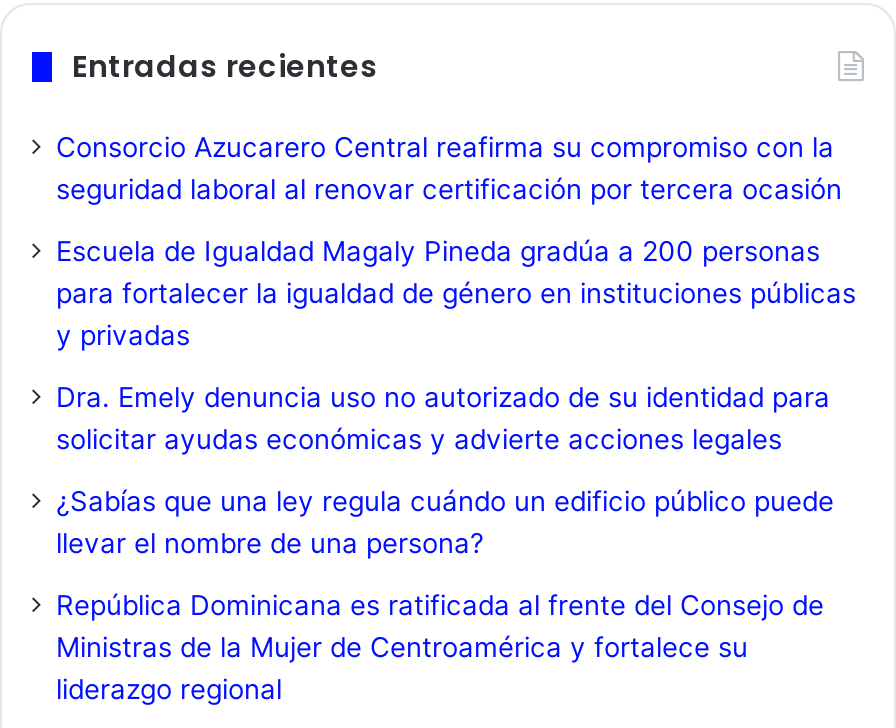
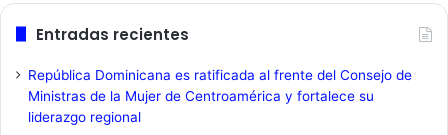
- Consorcio Azucarero Central reafirma su compromiso con la
- seguridad laboral al renovar certificación por tercera ocasión
- Escuela de Igualdad Magaly Pineda gradúa a 200 personas
- para fortalecer la igualdad de género en instituciones públicas
- y privadas
- Dra. Emely denuncia uso no autorizado de su identidad para
- solicitar ayudas económicas y advierte acciones legales
- ¿Sabías que una ley regula cuándo un edificio público puede
- llevar el nombre de una persona?
